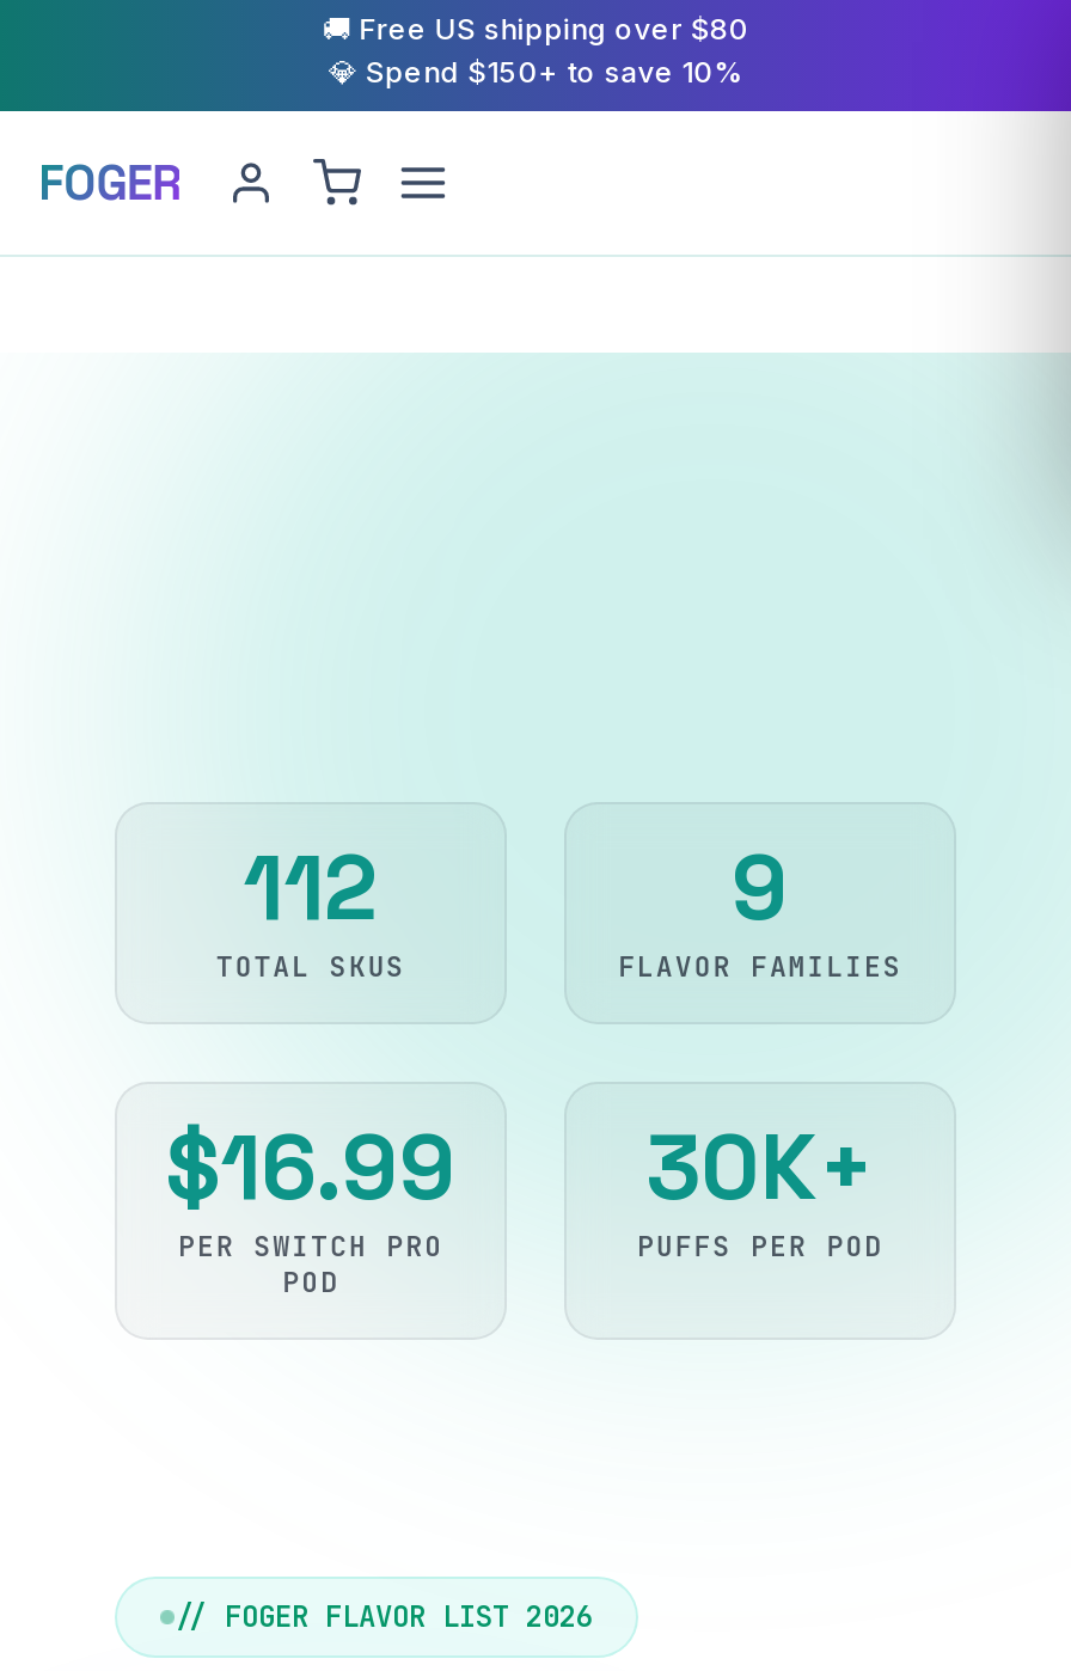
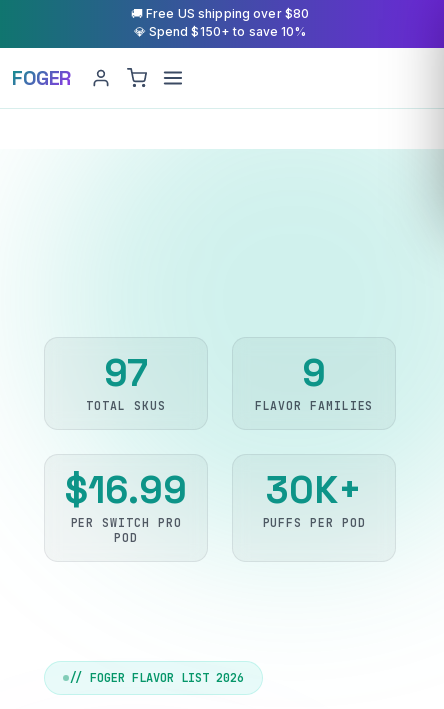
- 112
+ 97
